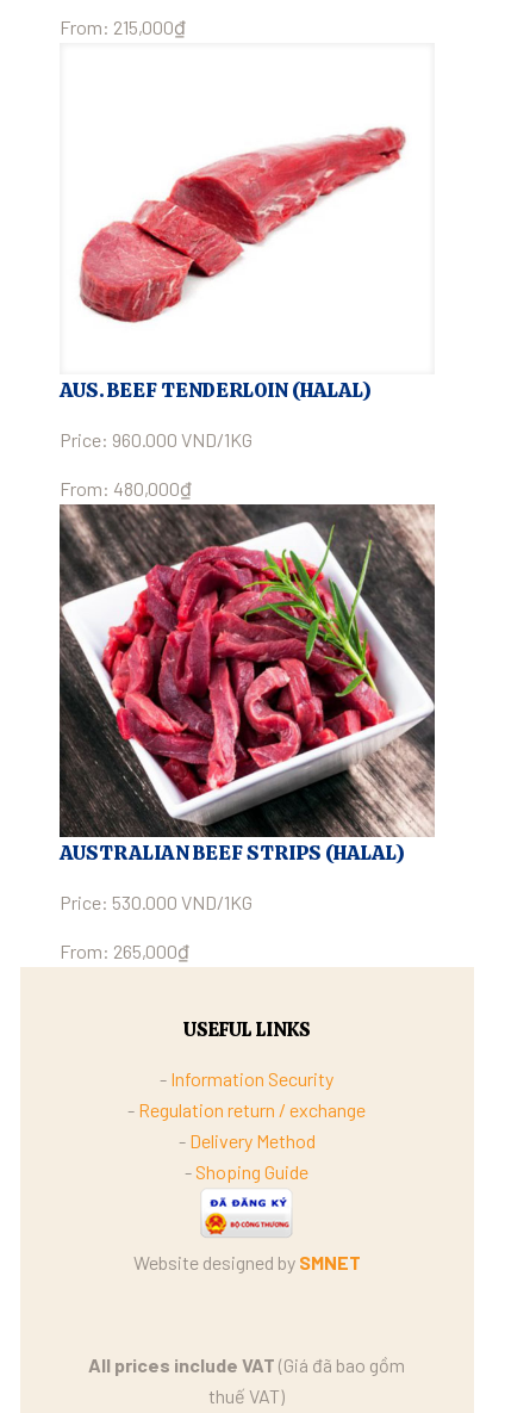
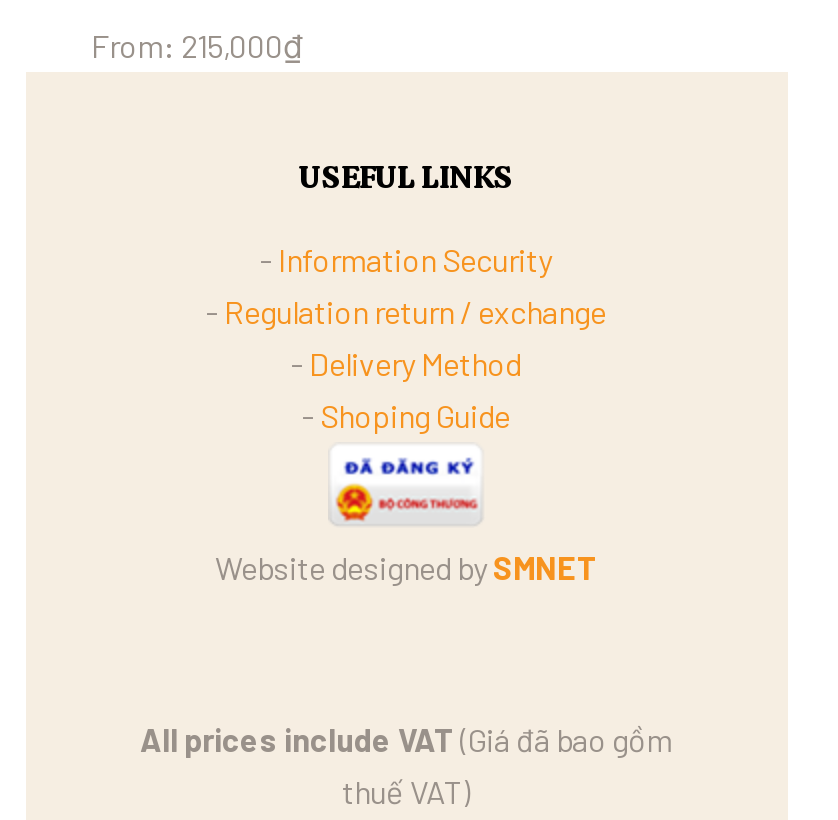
- [image]

- AUS. BEEF TENDERLOIN (HALAL)
- Price: 960.000 VND/1KG
- From: 480,000₫

- [image]
- AUSTRALIAN BEEF STRIPS (HALAL)
- Price: 530.000 VND/1KG
- From: 265,000₫
